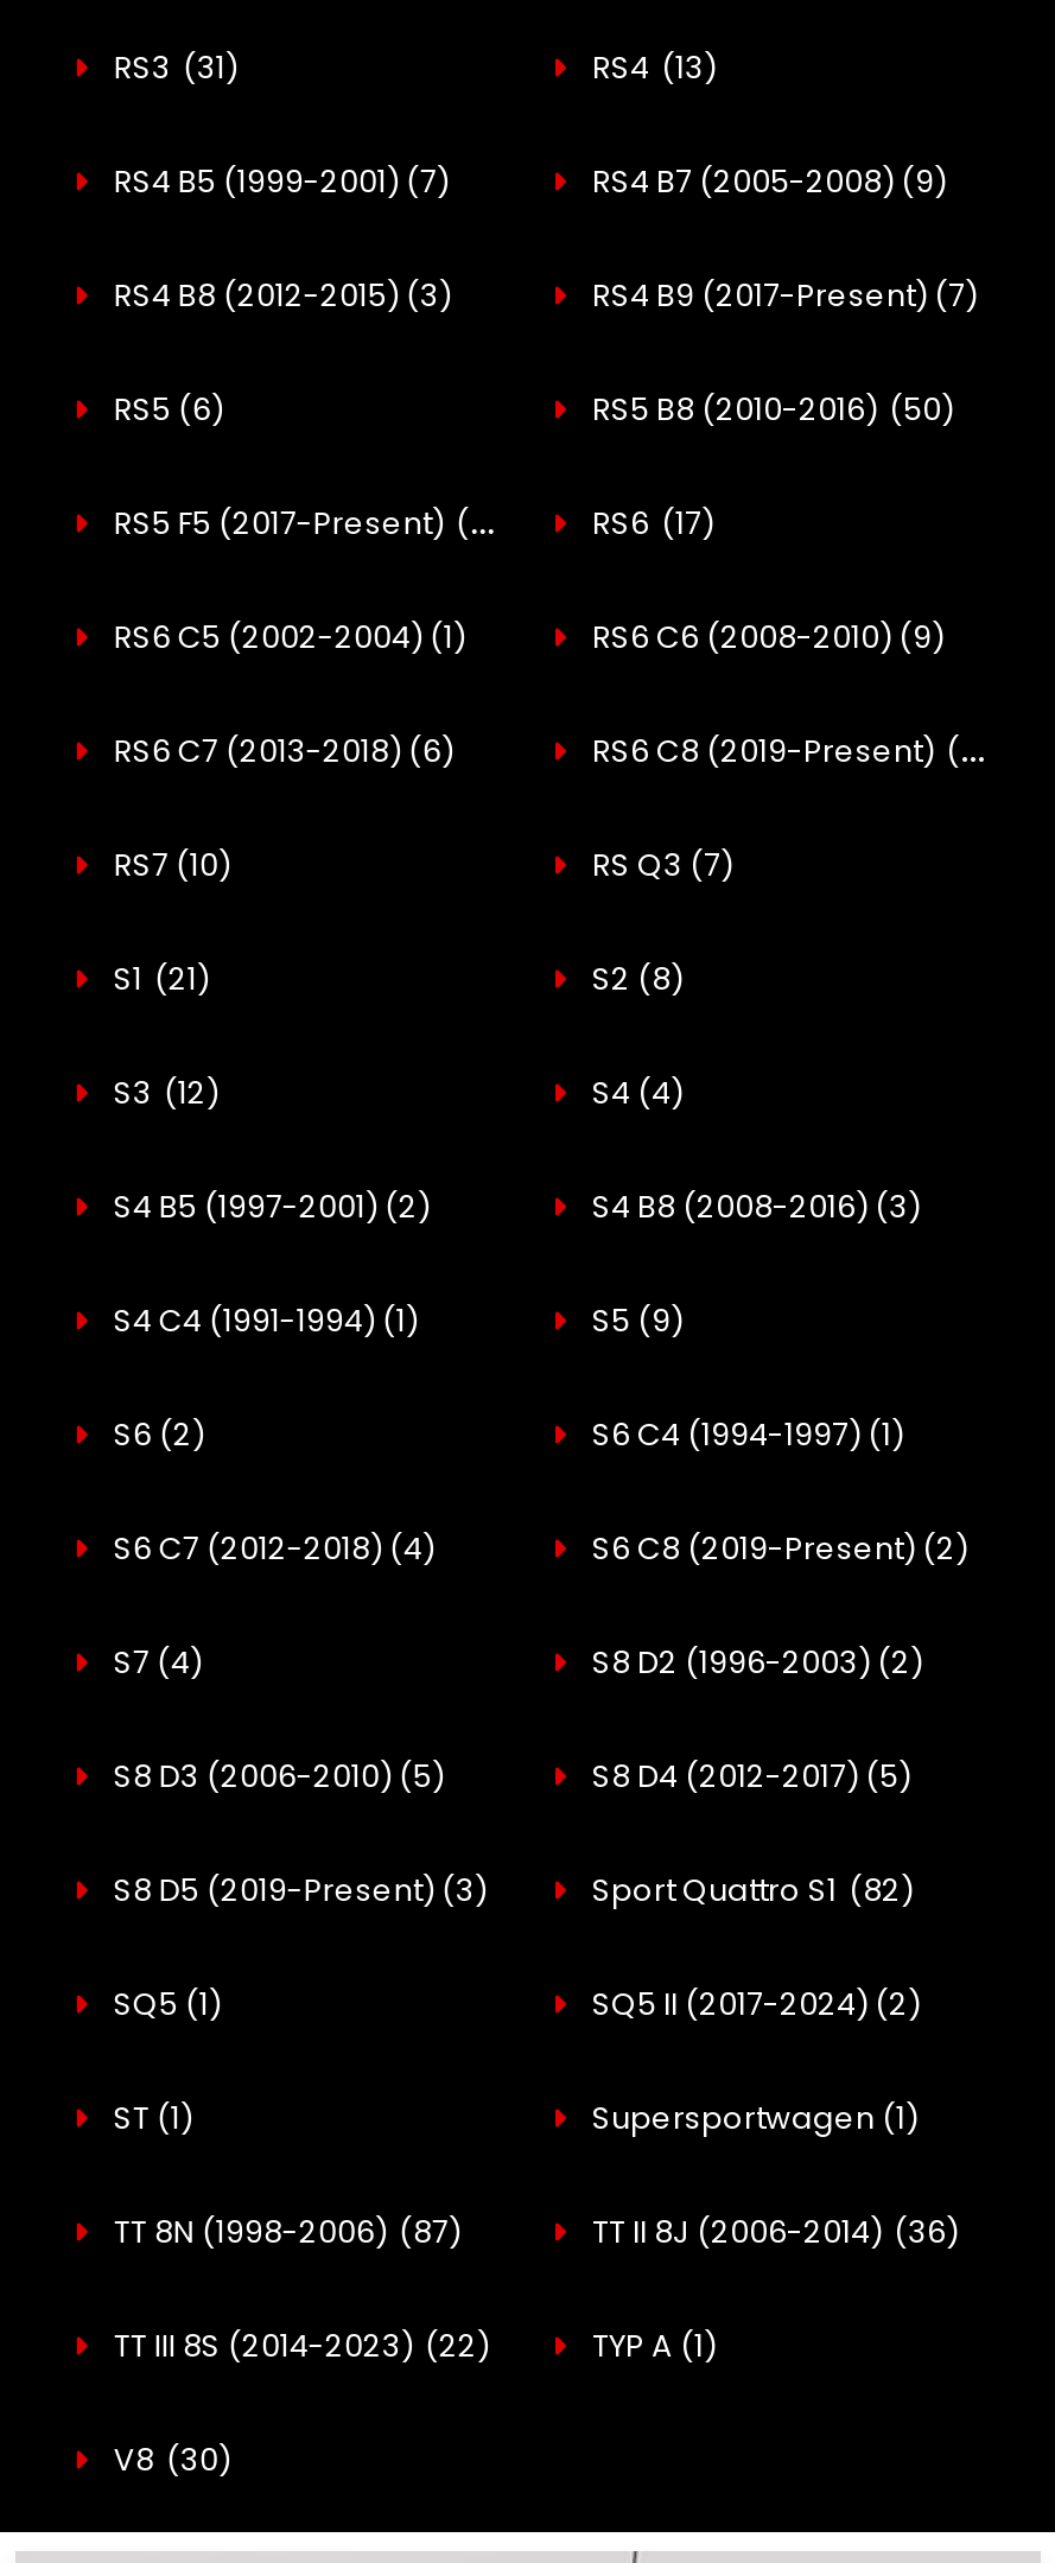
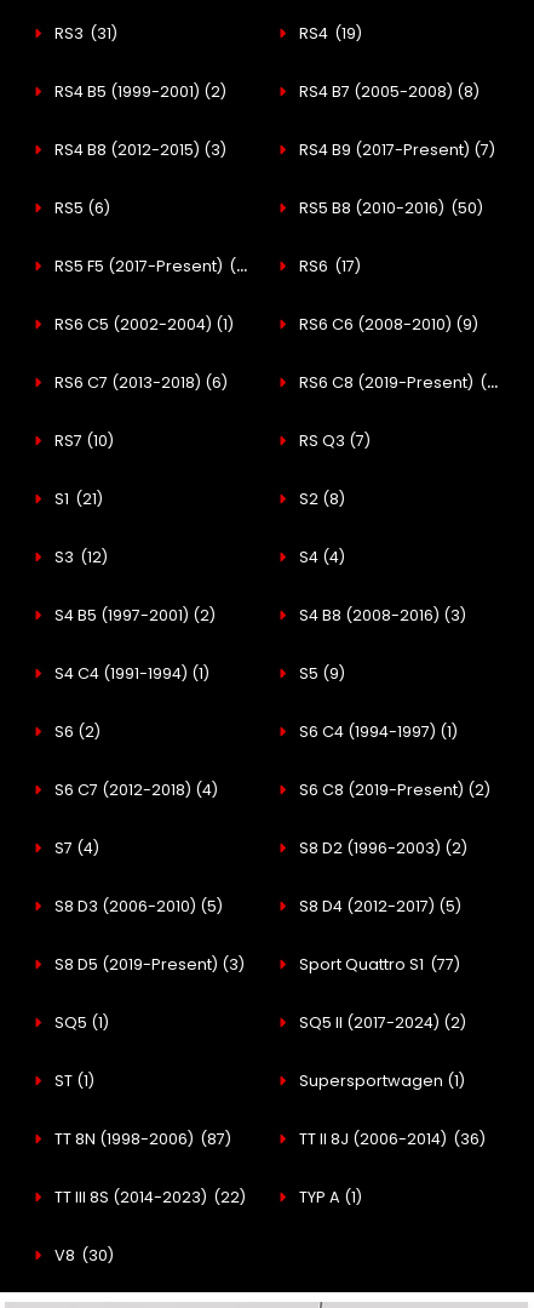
- RS4 (13)
+ RS4 (19)

- RS4 B5 (1999-2001) (7)
+ RS4 B5 (1999-2001) (2)

- RS4 B7 (2005-2008) (9)
+ RS4 B7 (2005-2008) (8)

- Sport Quattro S1 (82)
+ Sport Quattro S1 (77)
